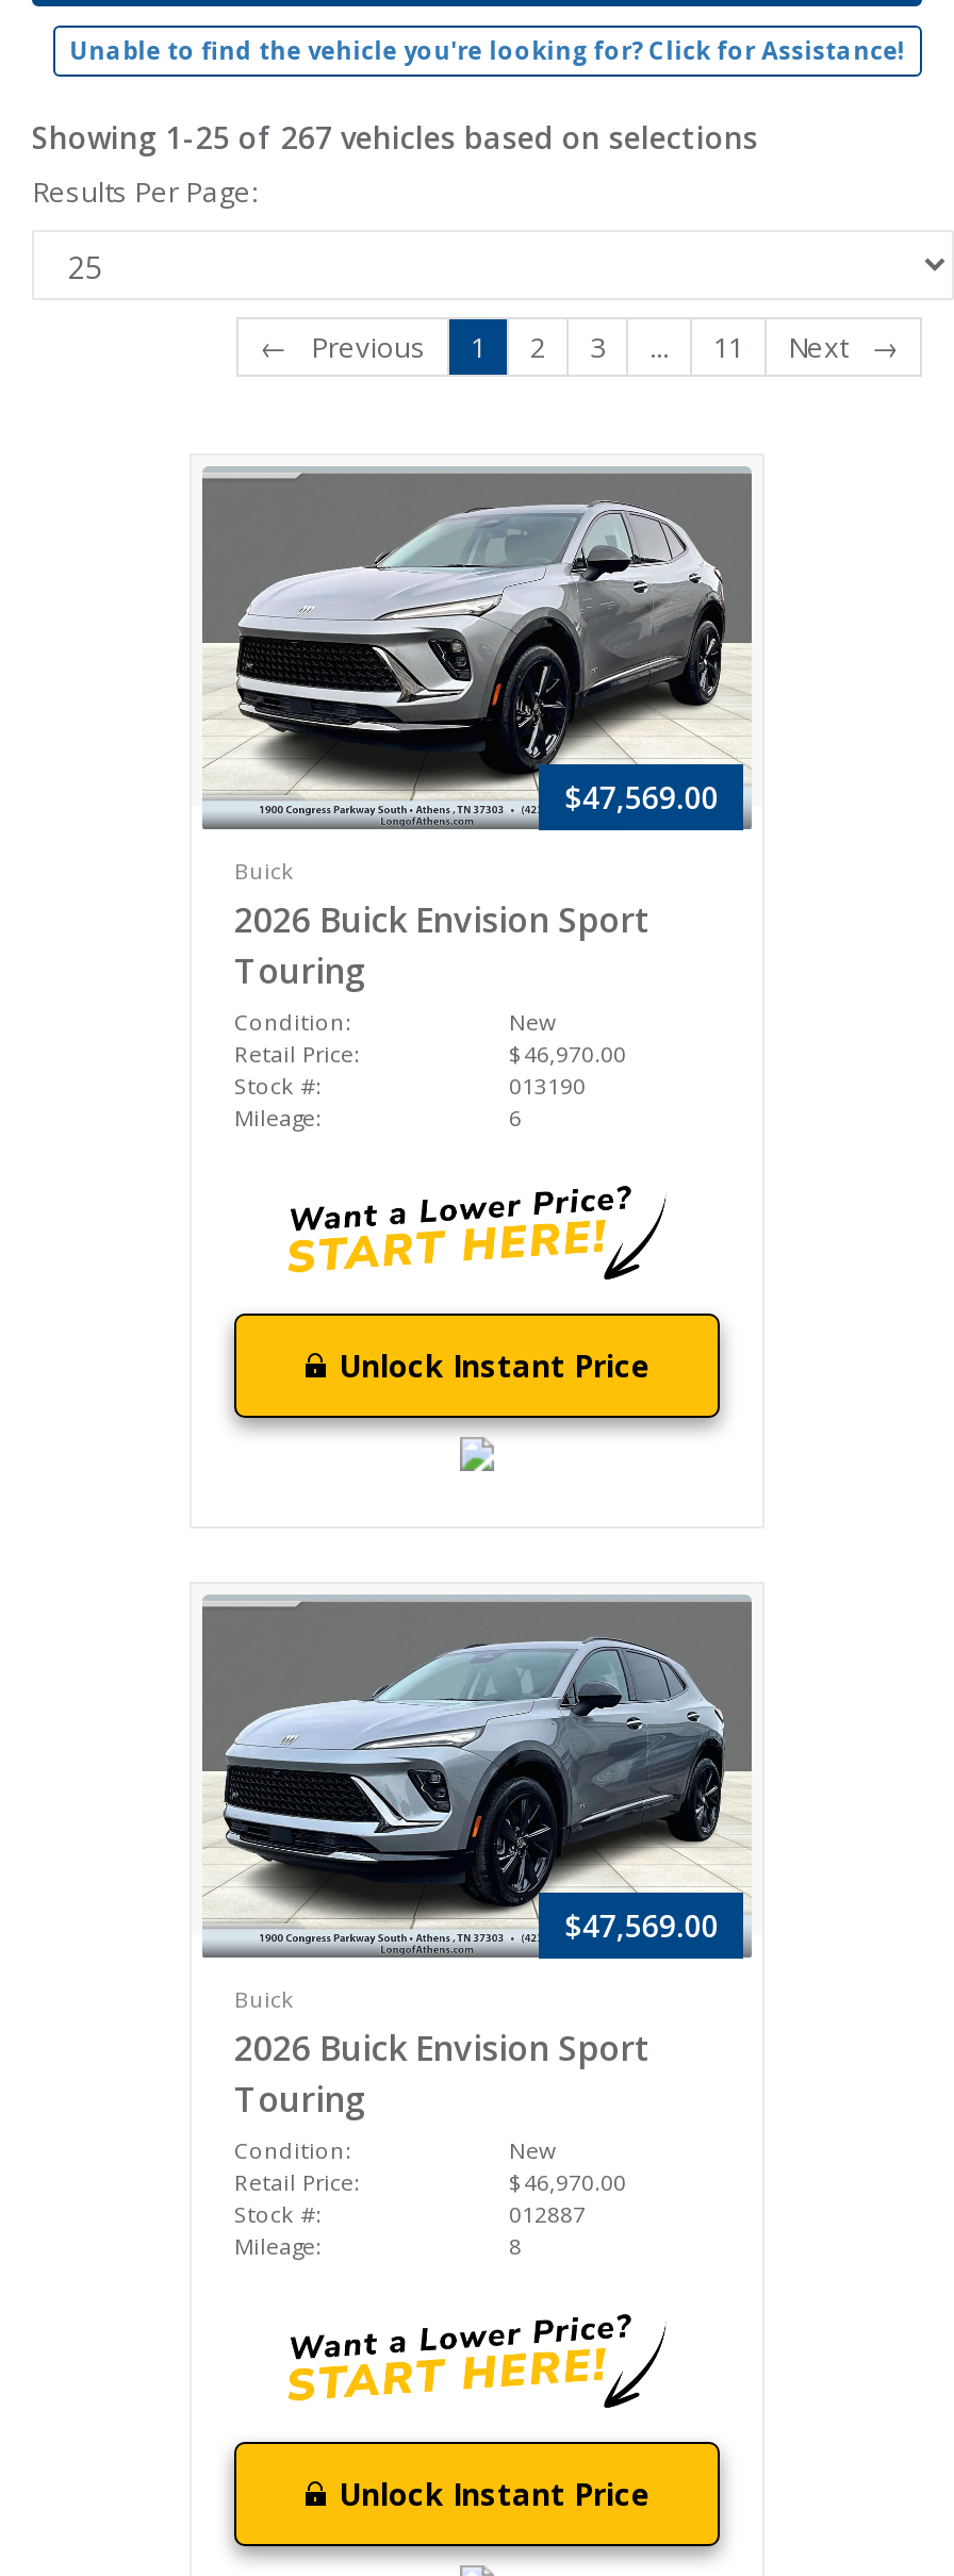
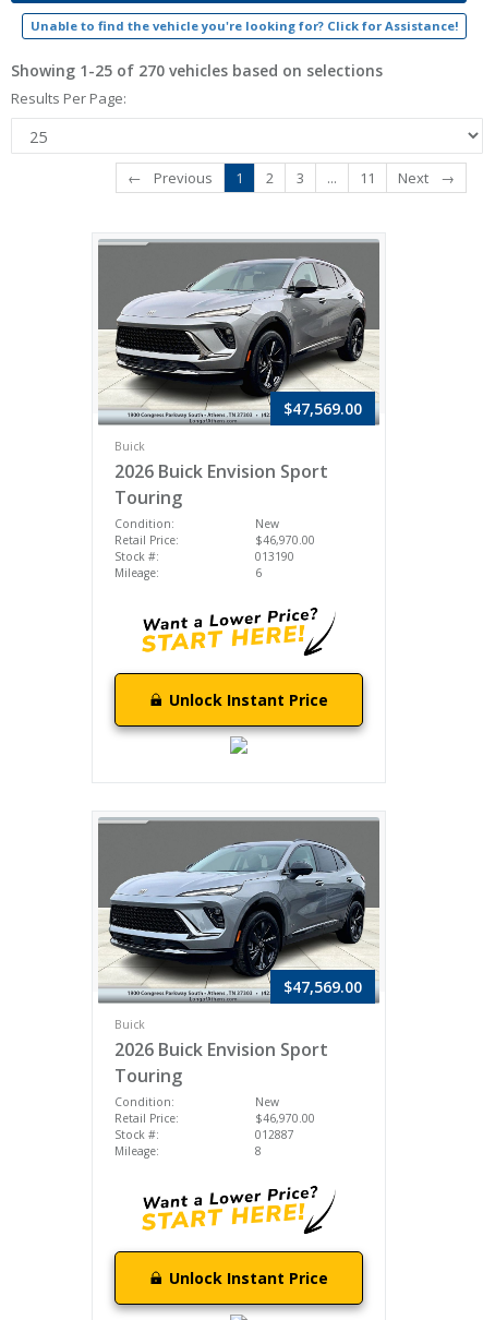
- Showing 1-25 of 267 vehicles based on selections
+ Showing 1-25 of 270 vehicles based on selections
